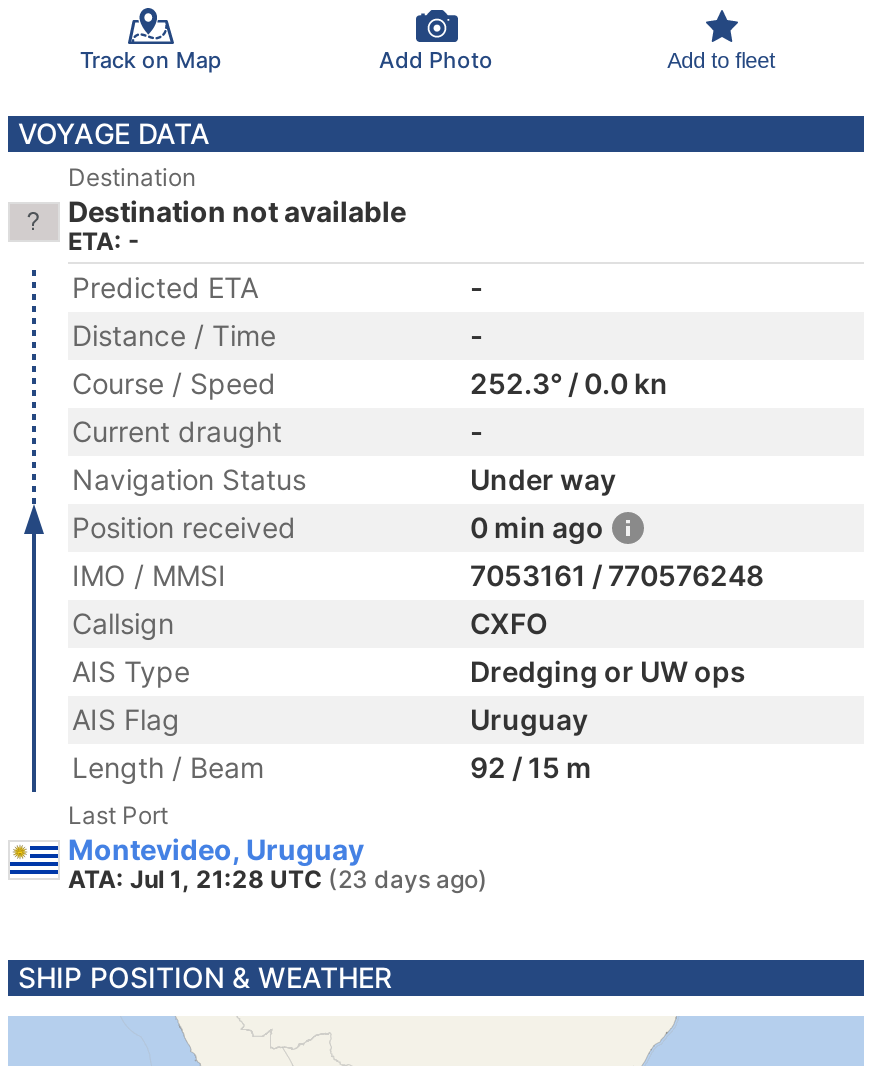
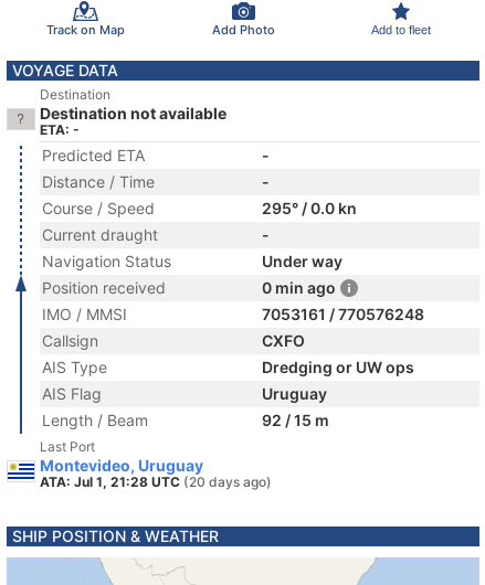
- 252.3° / 0.0 kn
+ 295° / 0.0 kn

- ATA: Jul 1, 21:28 UTC (23 days ago)
+ ATA: Jul 1, 21:28 UTC (20 days ago)
